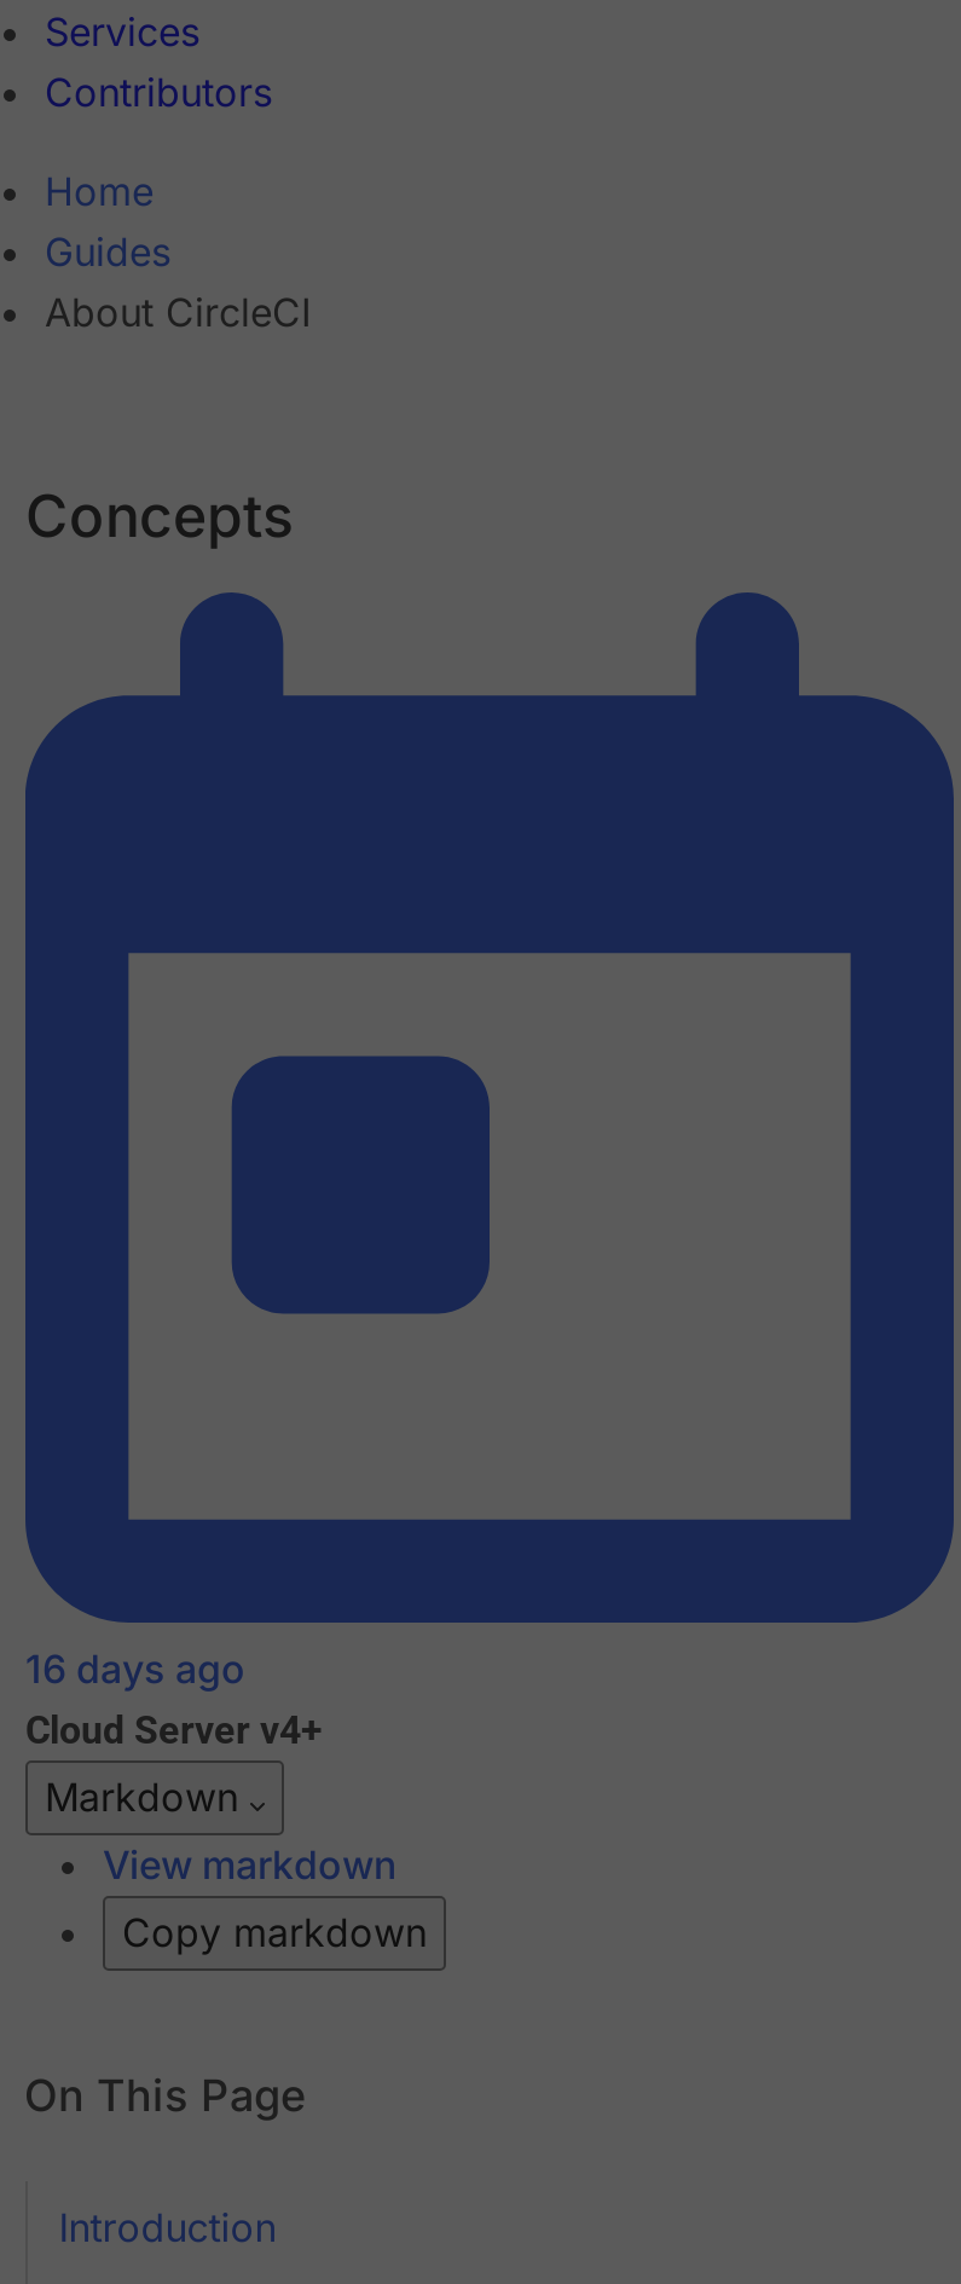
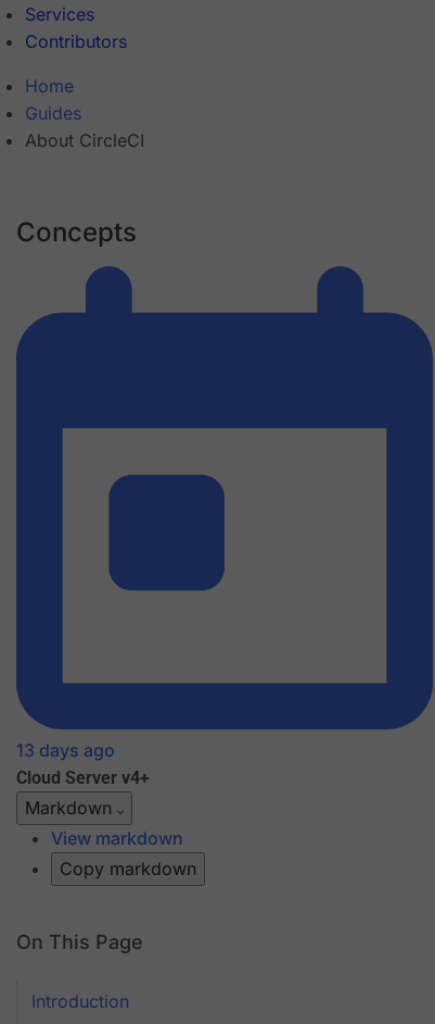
- 16 days ago
+ 13 days ago
